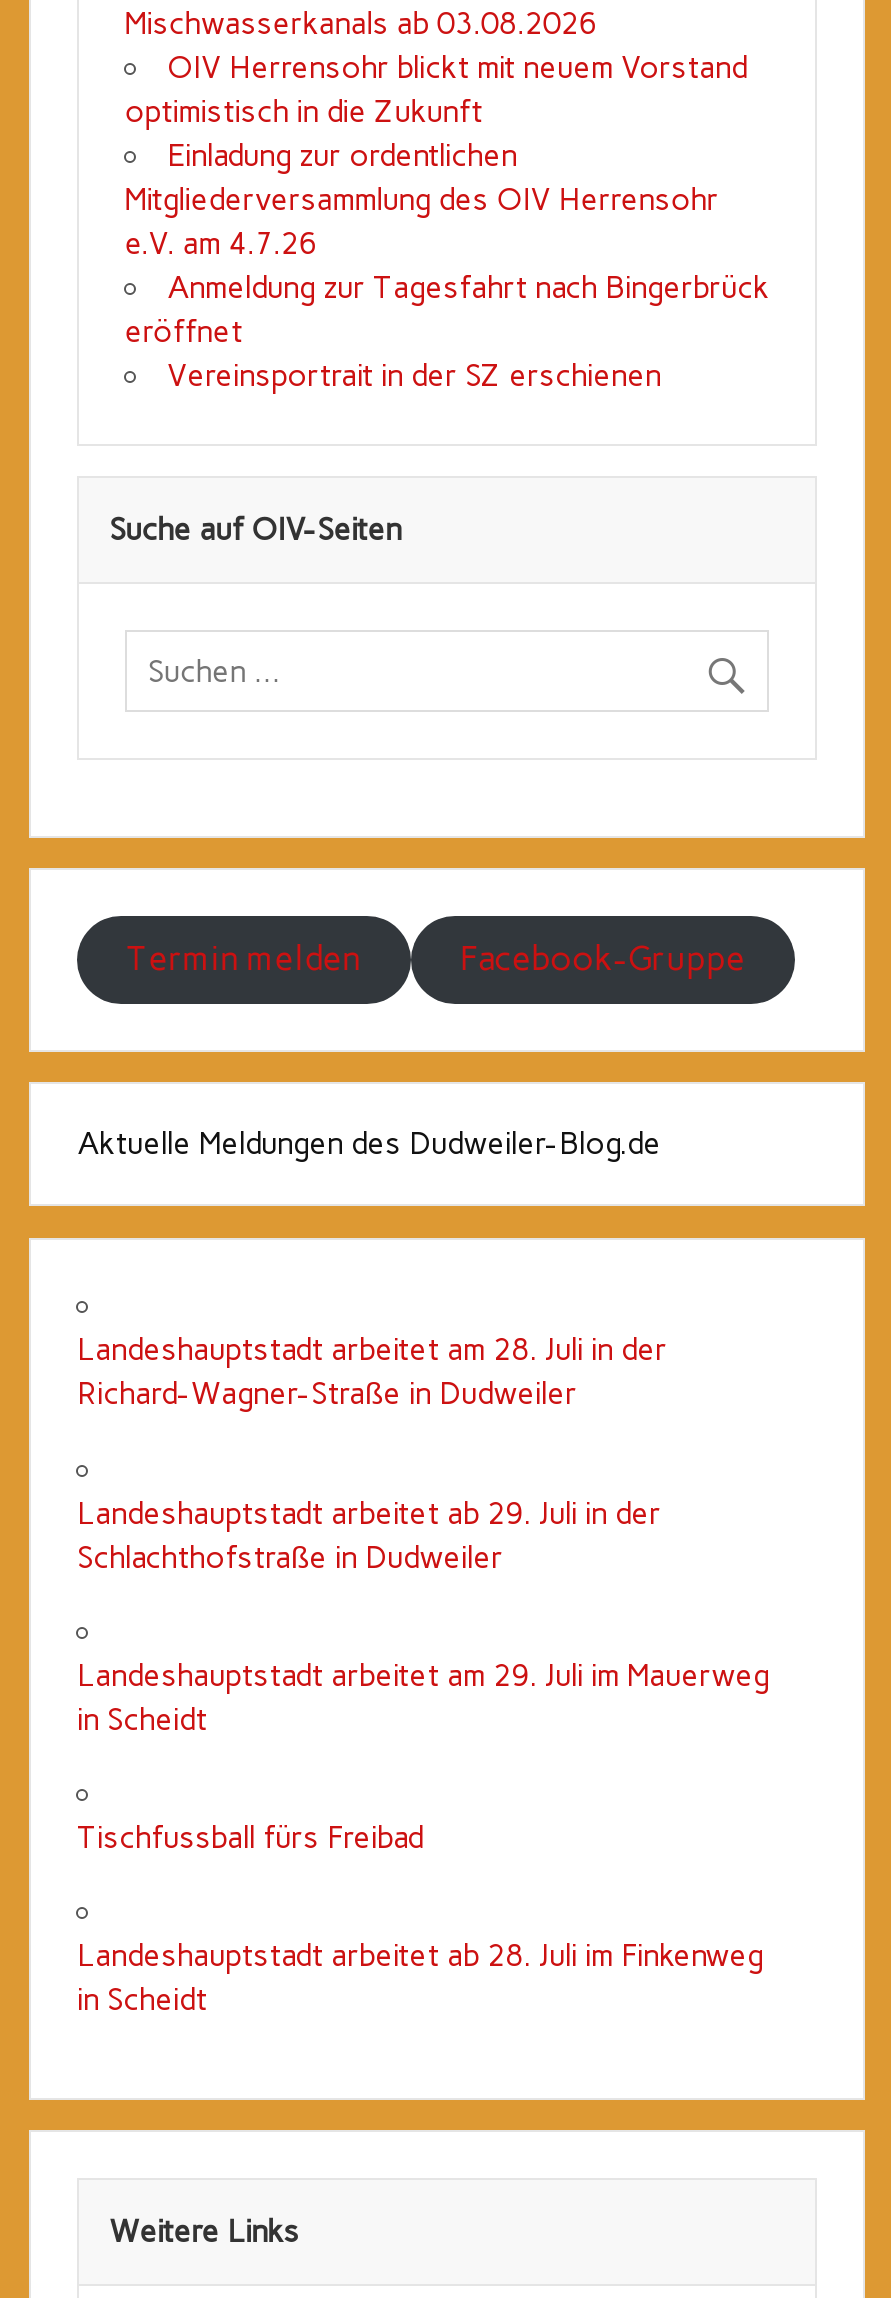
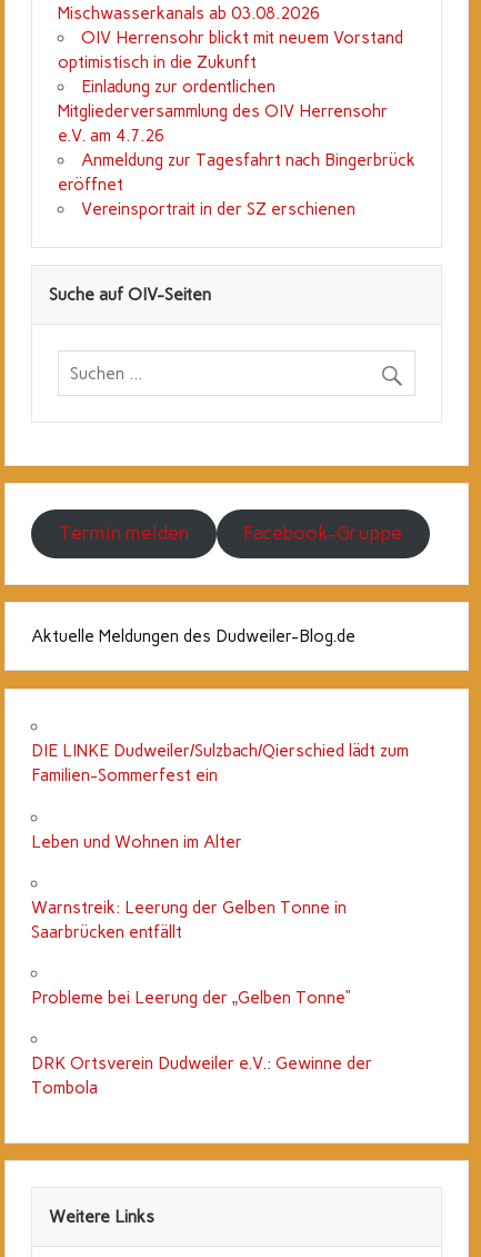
- Landeshauptstadt arbeitet am 28. Juli in der
- Richard-Wagner-Straße in Dudweiler
+ DIE LINKE Dudweiler/Sulzbach/Qierschied lädt zum
+ Familien-Sommerfest ein

- Landeshauptstadt arbeitet ab 29. Juli in der
- Schlachthofstraße in Dudweiler
+ Leben und Wohnen im Alter

- Landeshauptstadt arbeitet am 29. Juli im Mauerweg
- in Scheidt
+ Warnstreik: Leerung der Gelben Tonne in
+ Saarbrücken entfällt

- Tischfussball fürs Freibad
+ Probleme bei Leerung der „Gelben Tonne“

- Landeshauptstadt arbeitet ab 28. Juli im Finkenweg
- in Scheidt
+ DRK Ortsverein Dudweiler e.V.: Gewinne der
+ Tombola
